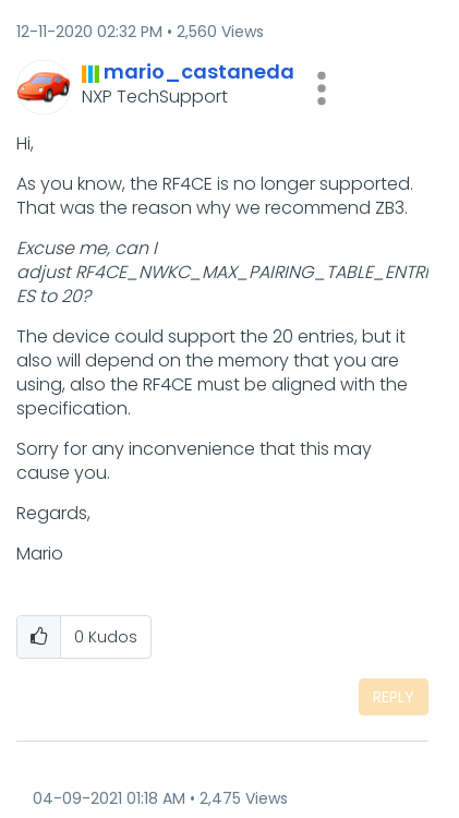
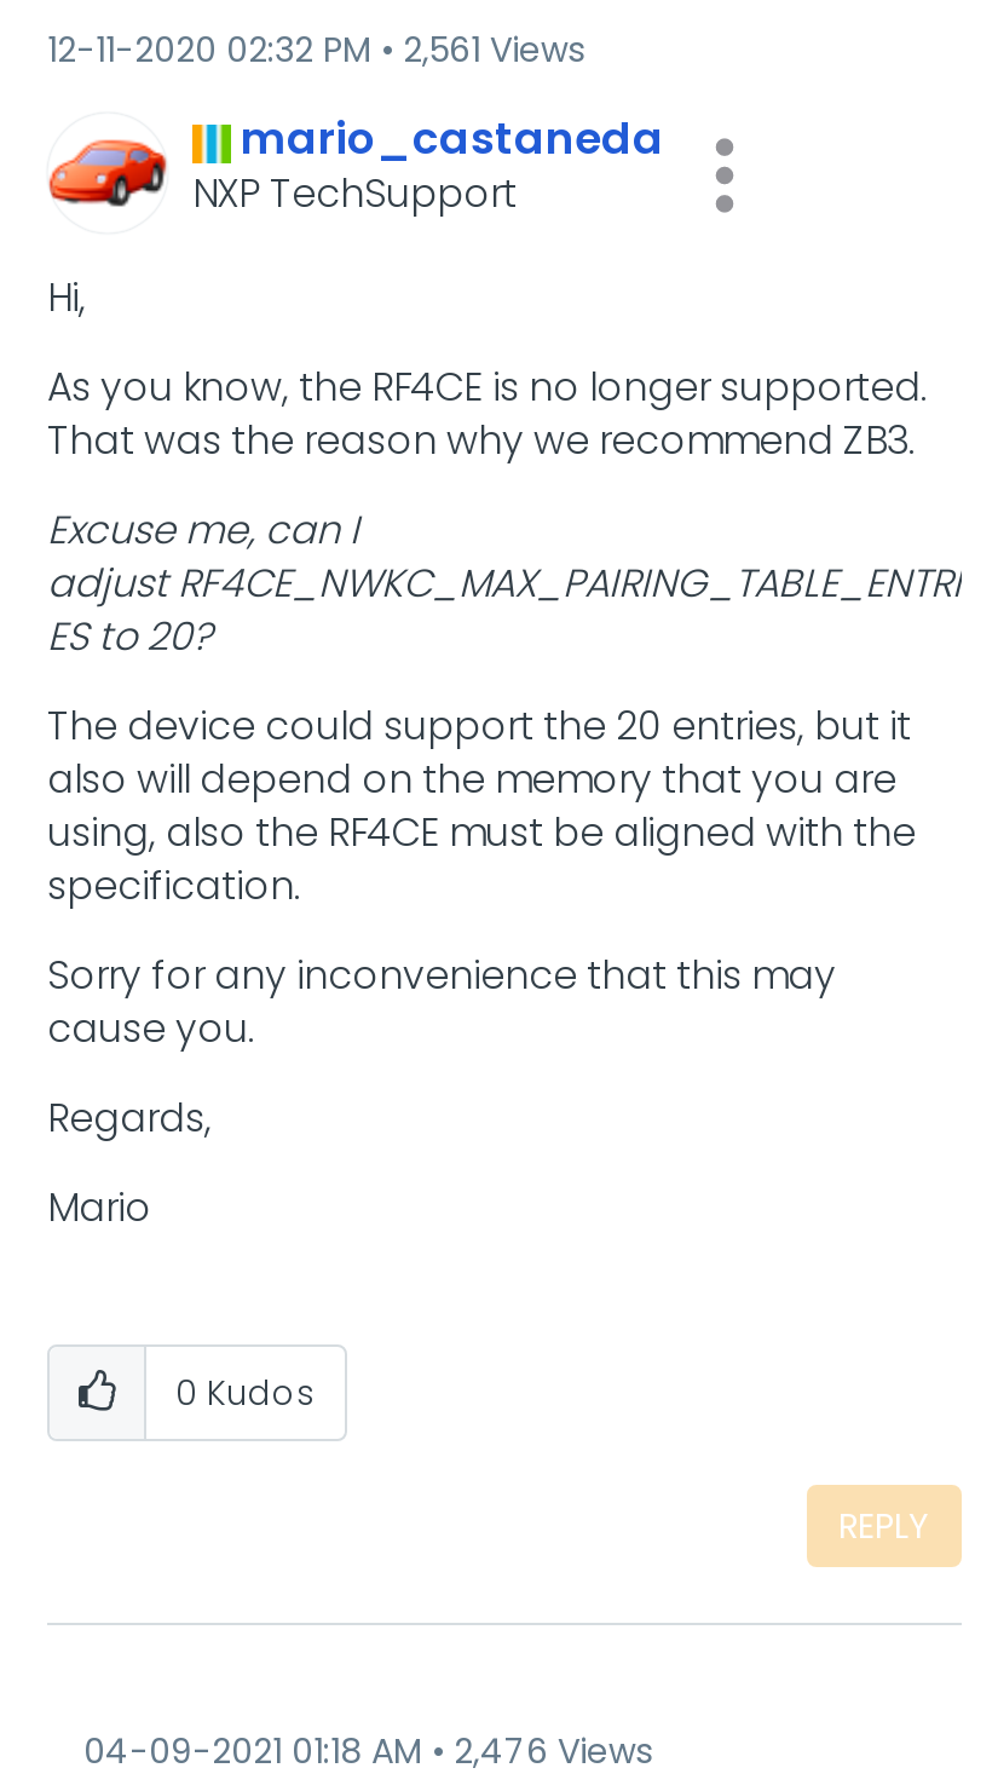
- 12-11-2020 02:32 PM 2,560 Views
+ 12-11-2020 02:32 PM 2,561 Views

- 04-09-2021 01:18 AM 2,475 Views
+ 04-09-2021 01:18 AM 2,476 Views
